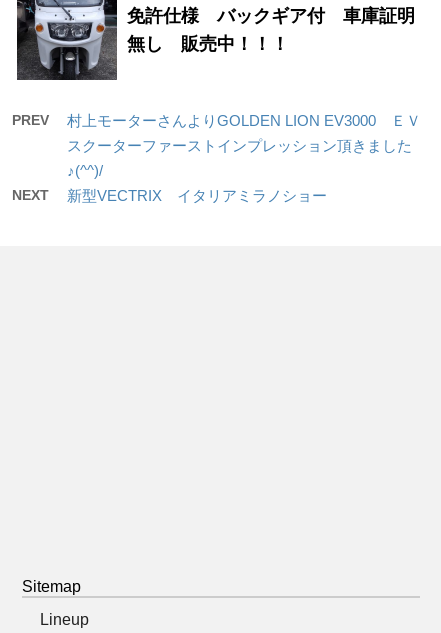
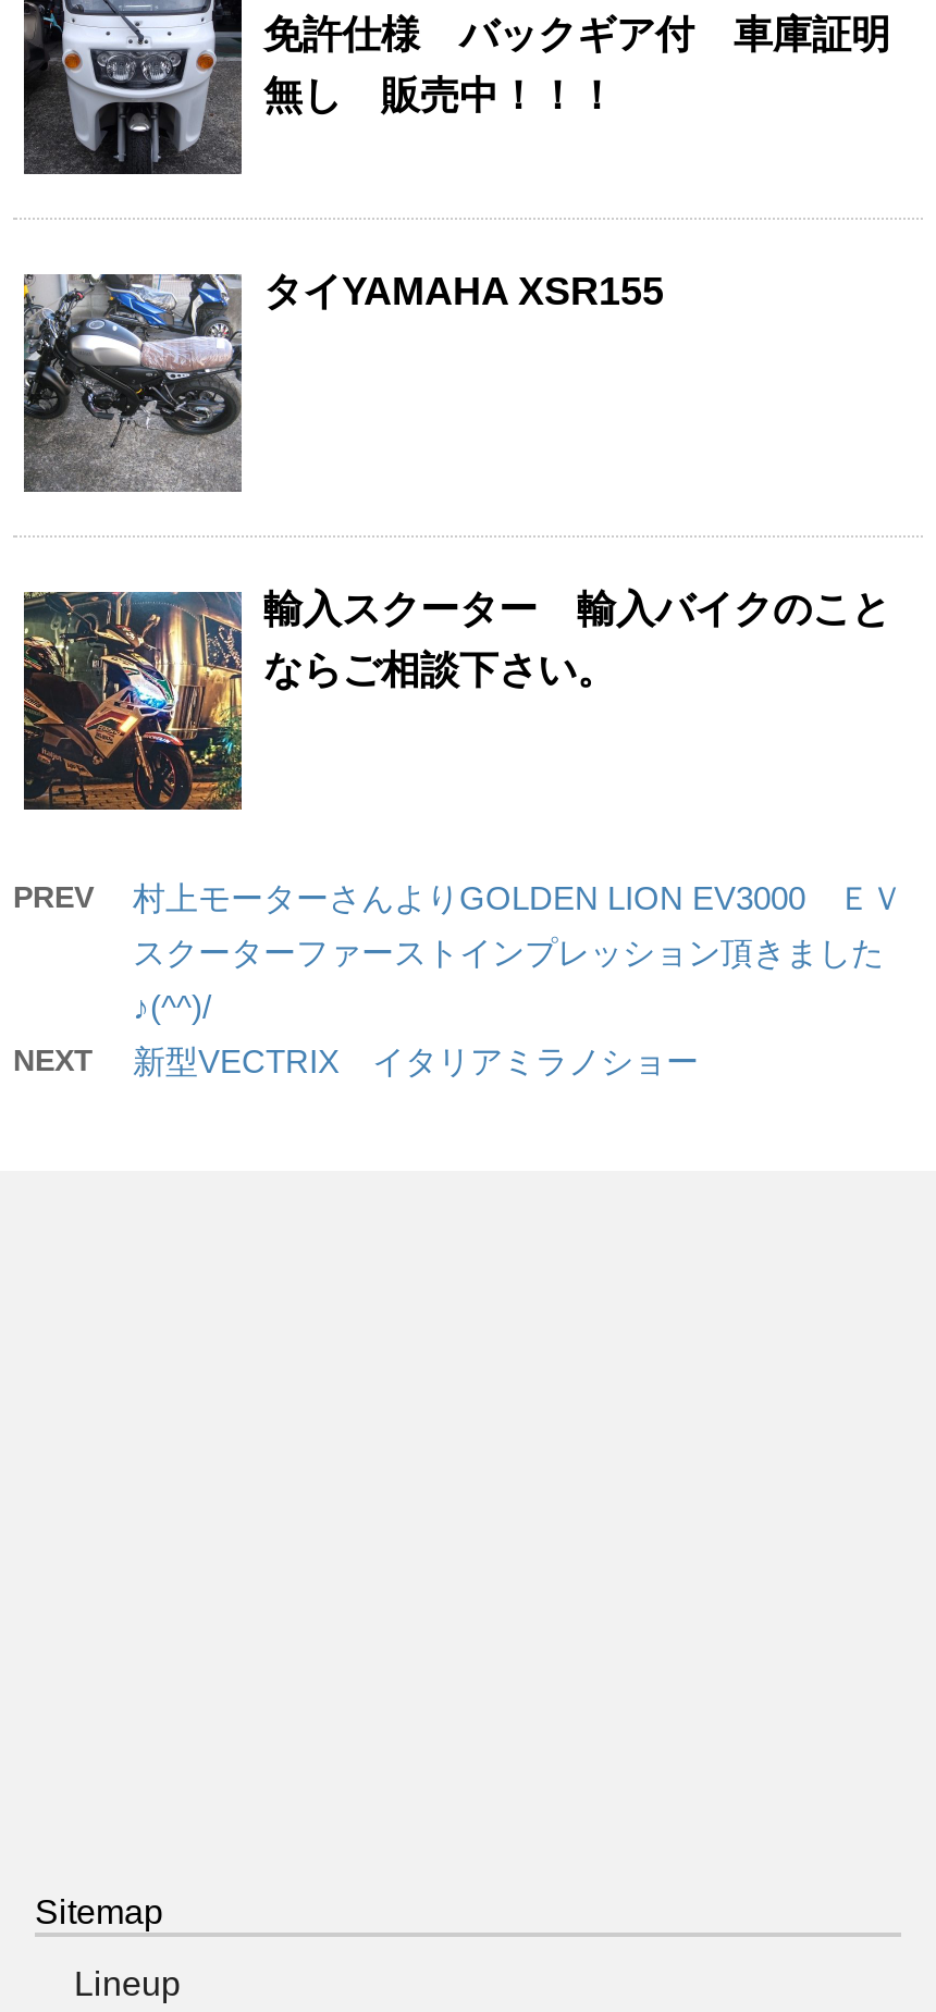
+ [image]
+ タイYAMAHA XSR155

+ [image]
+ 輸入スクーター 輸入バイクのこと
+ ならご相談下さい。
